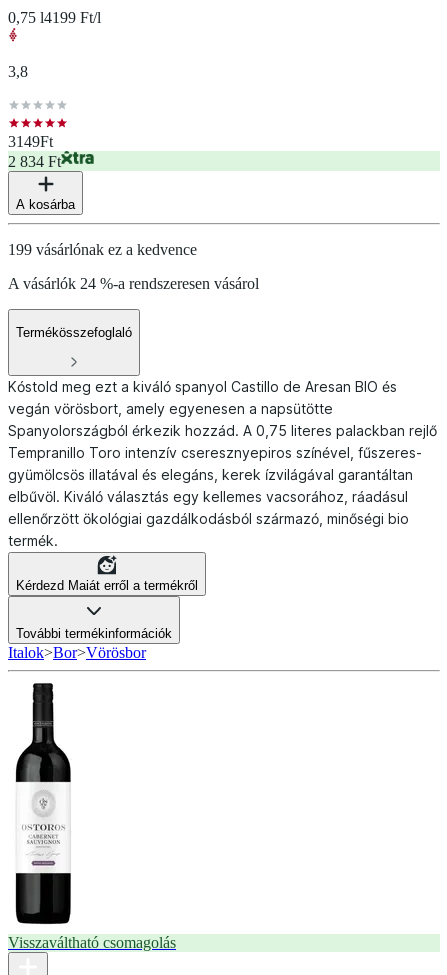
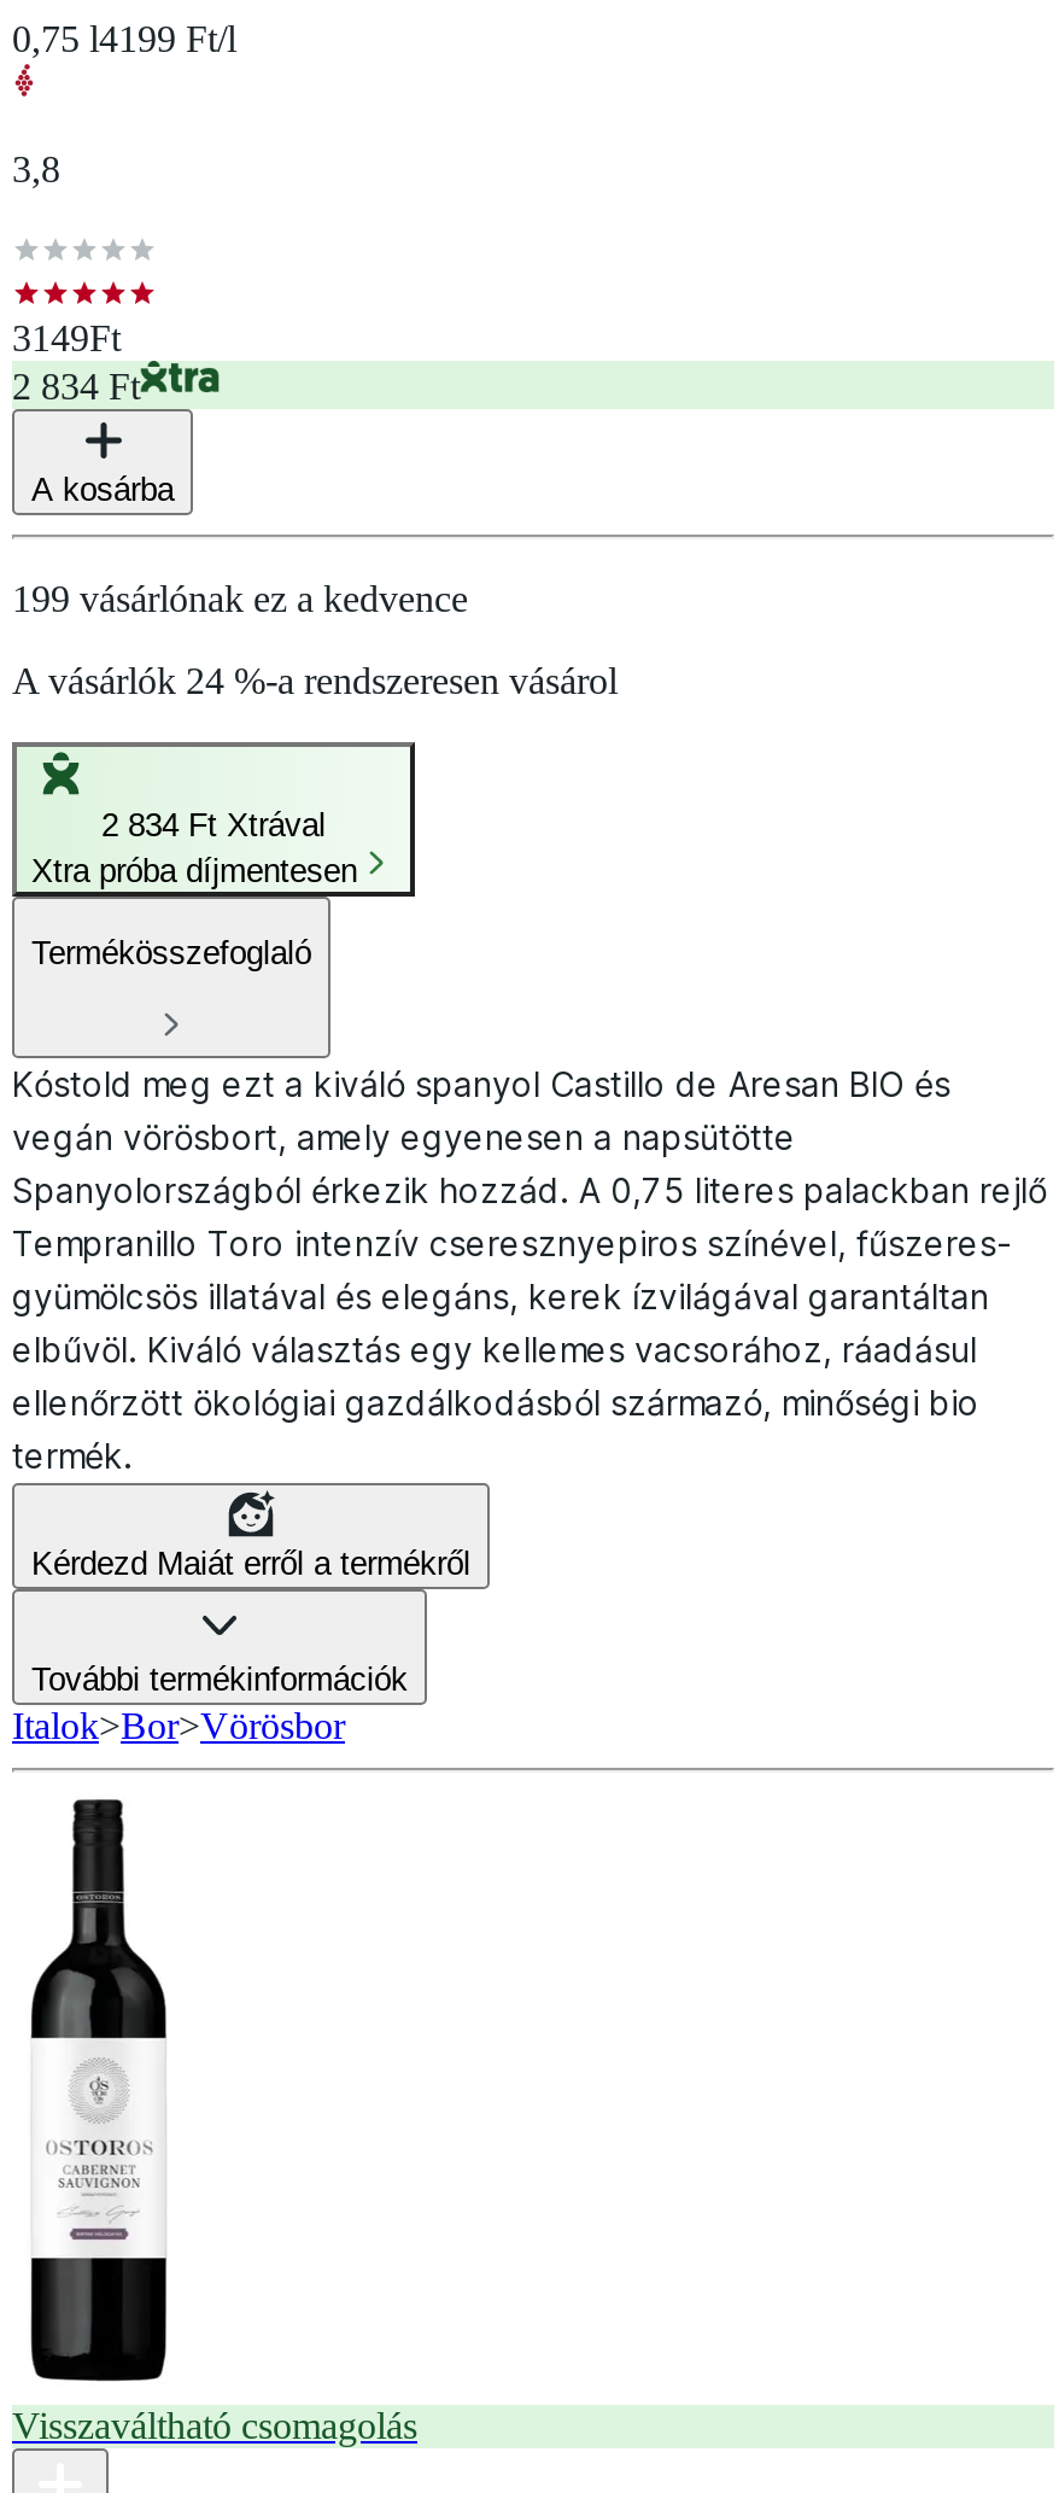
+ [image]
+ 2 834 Ft Xtrával
+ Xtra próba díjmentesen
